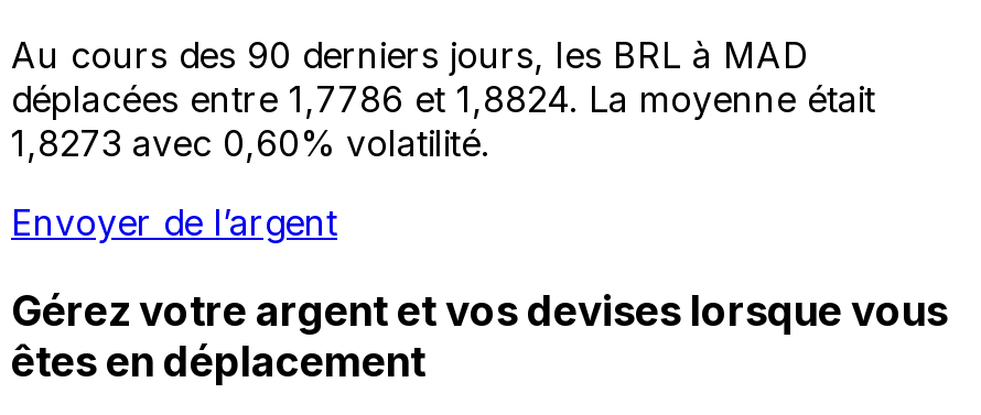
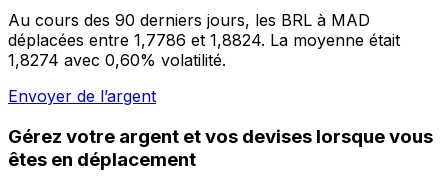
- 1,8273 avec 0,60% volatilité.
+ 1,8274 avec 0,60% volatilité.
